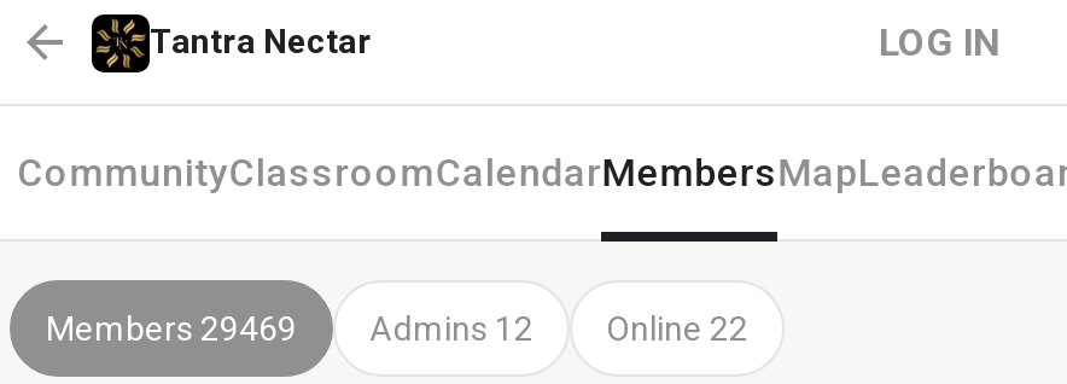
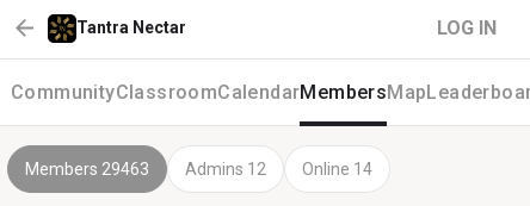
- Members 29469
+ Members 29463

- Online 22
+ Online 14
